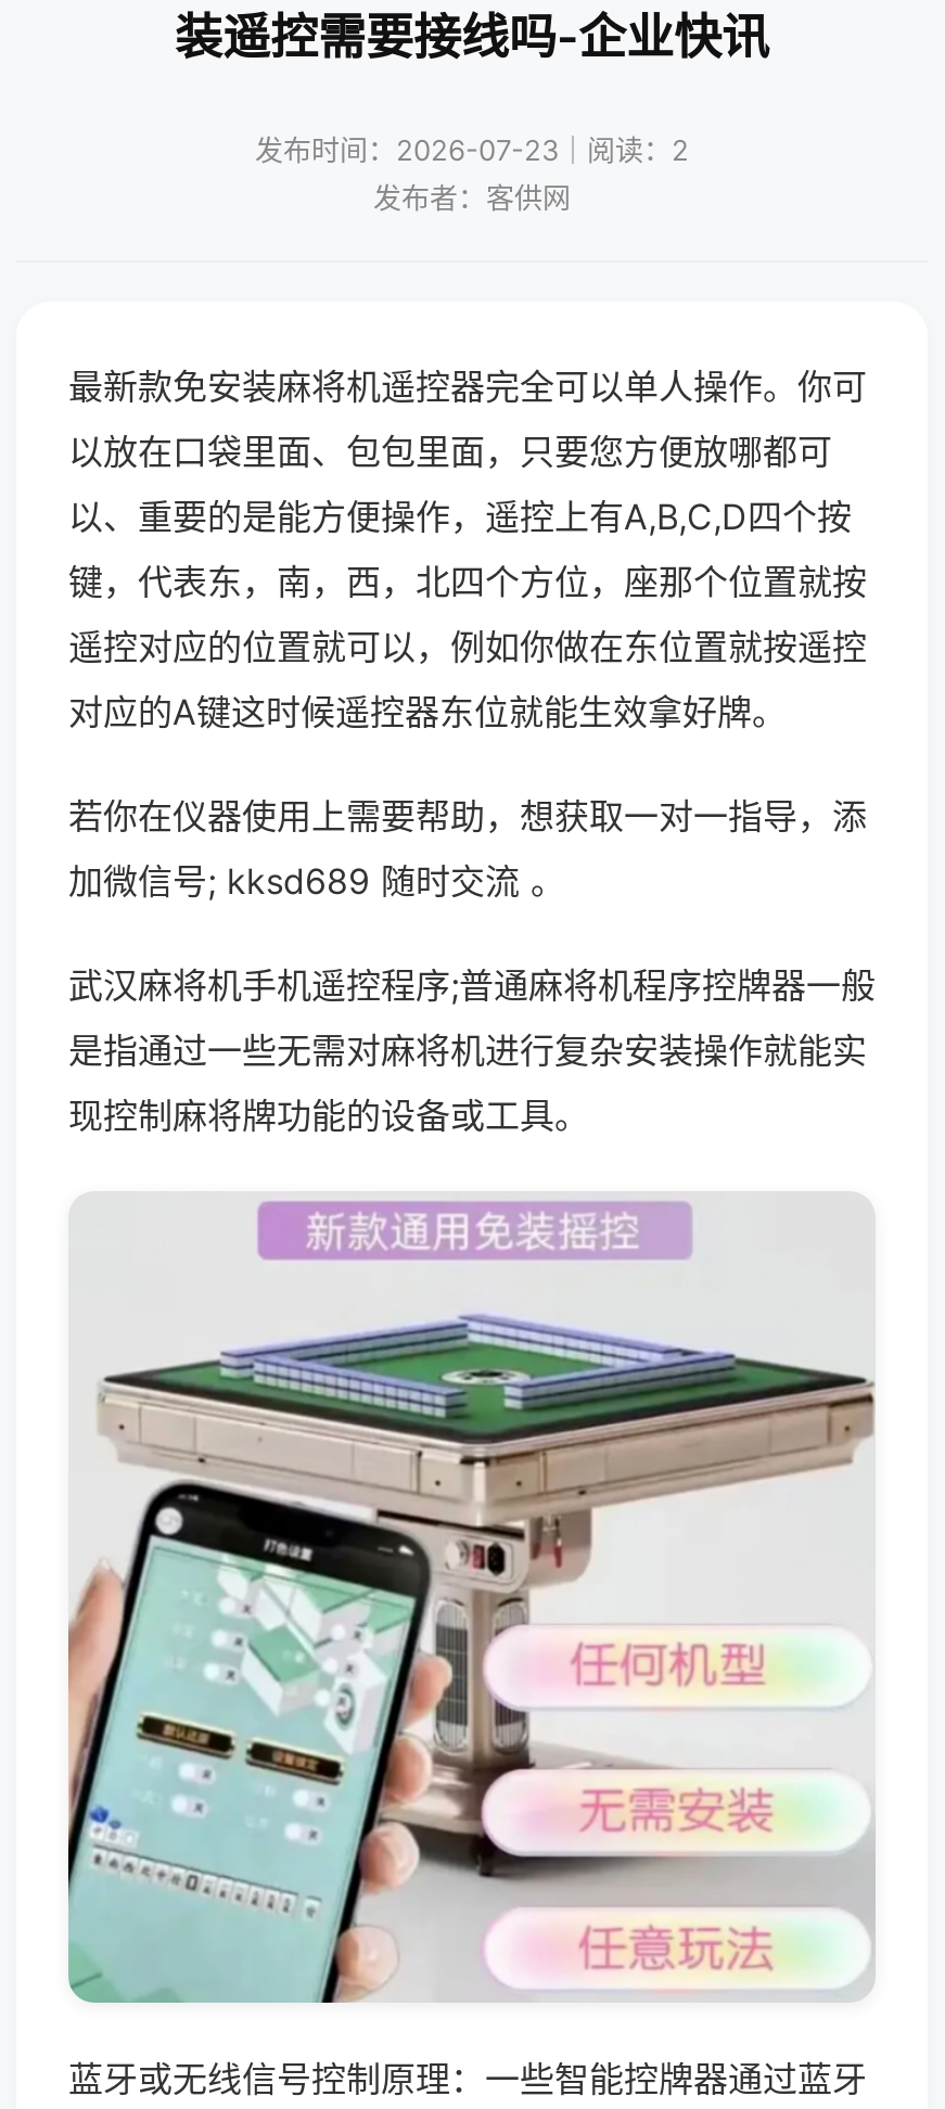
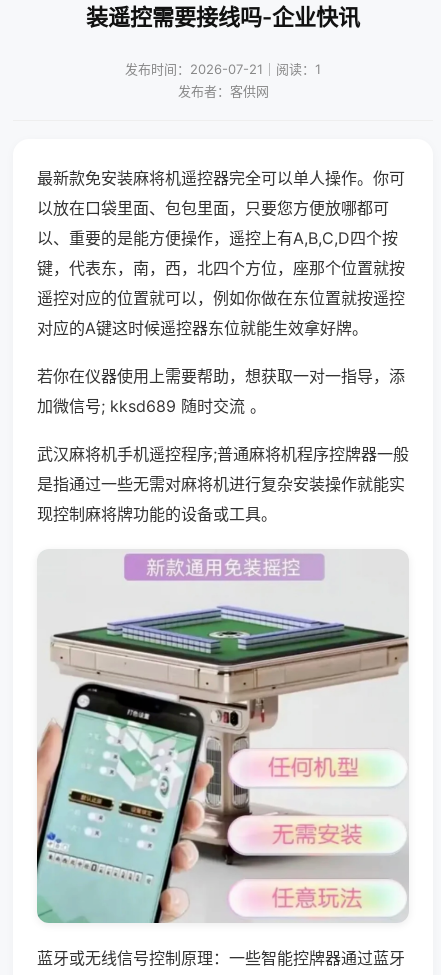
- 发布时间：2026-07-23｜阅读：2
+ 发布时间：2026-07-21｜阅读：1
